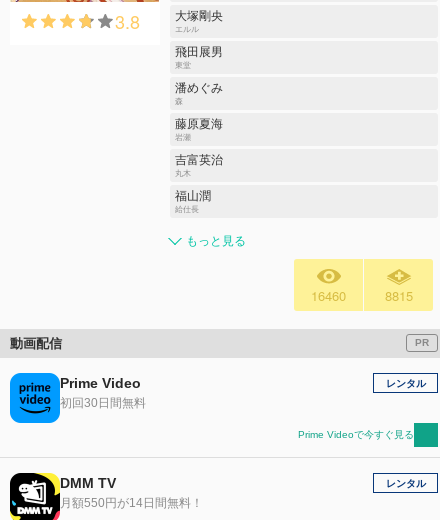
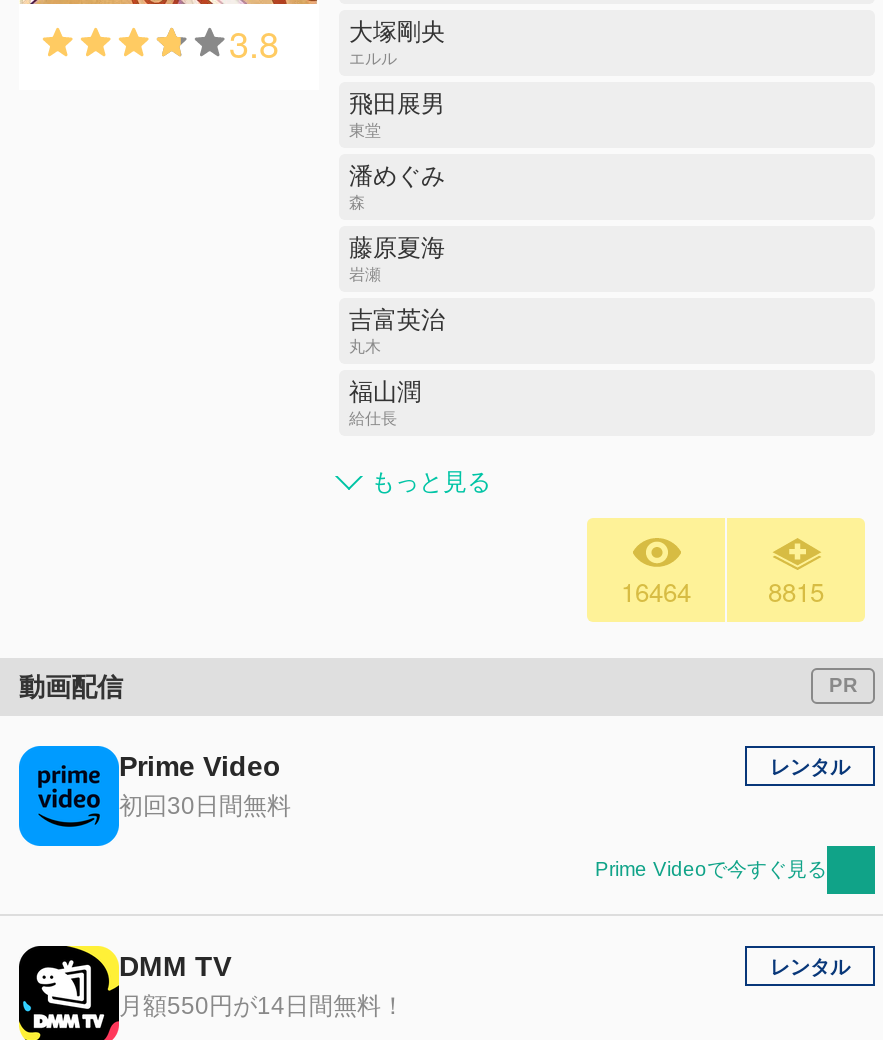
- 16460
+ 16464
